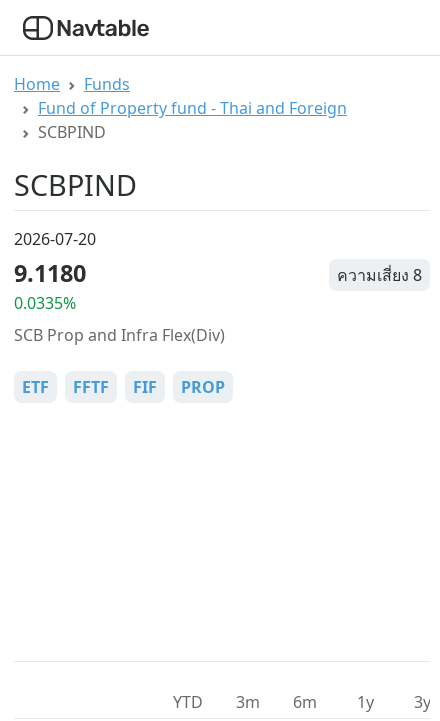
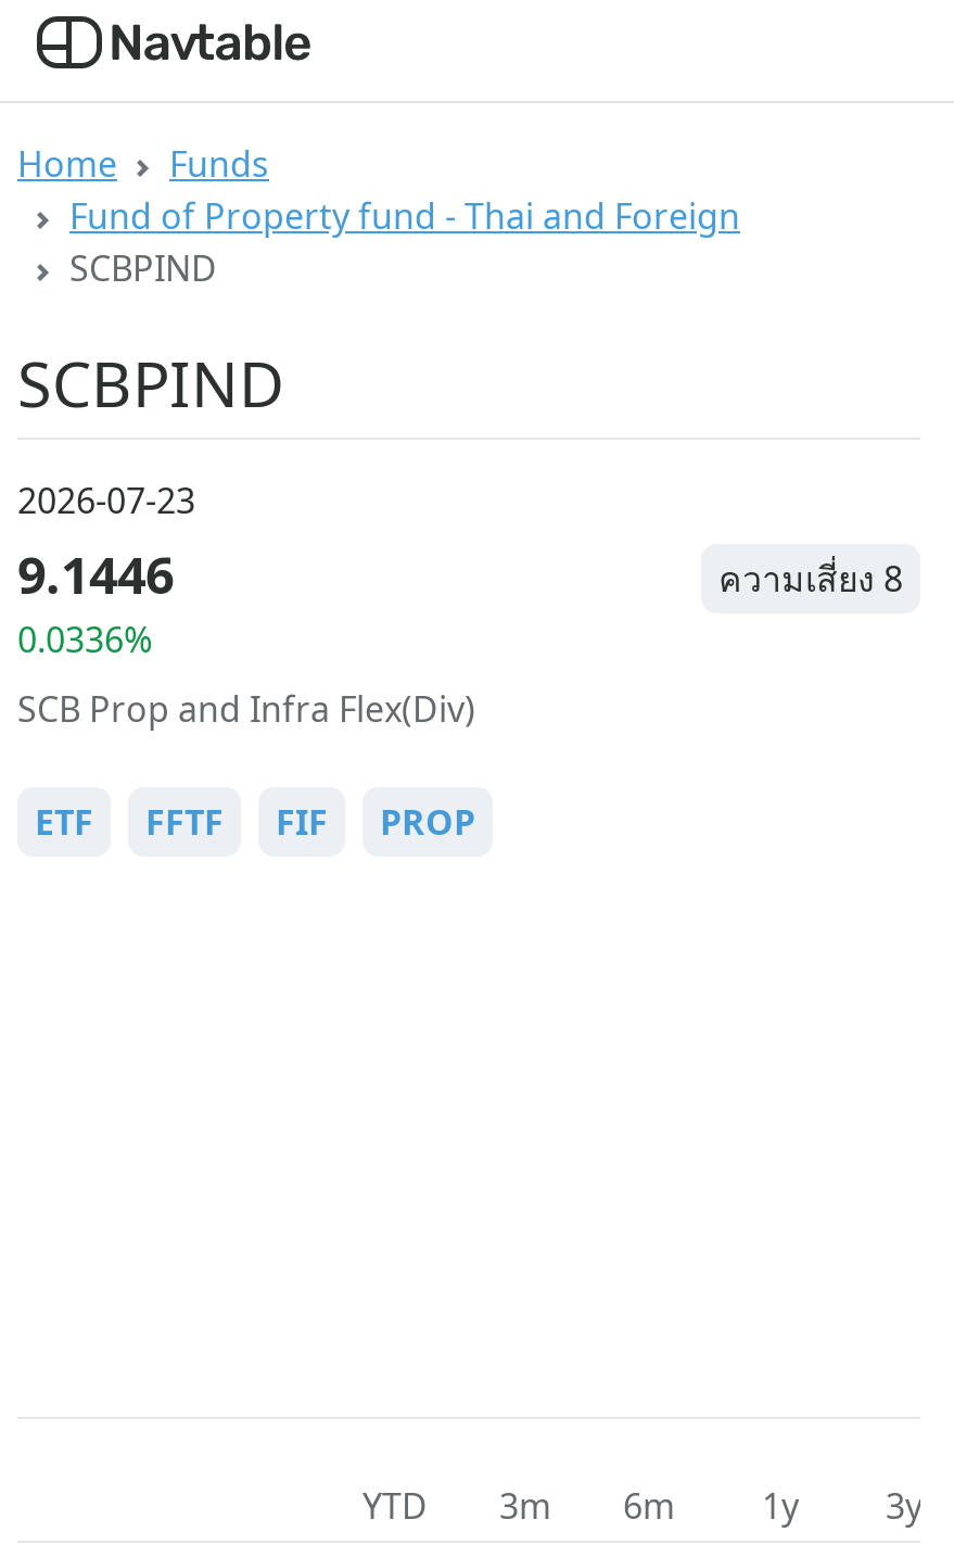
- 2026-07-20
+ 2026-07-23

- 9.1180
+ 9.1446

- 0.0335%
+ 0.0336%
